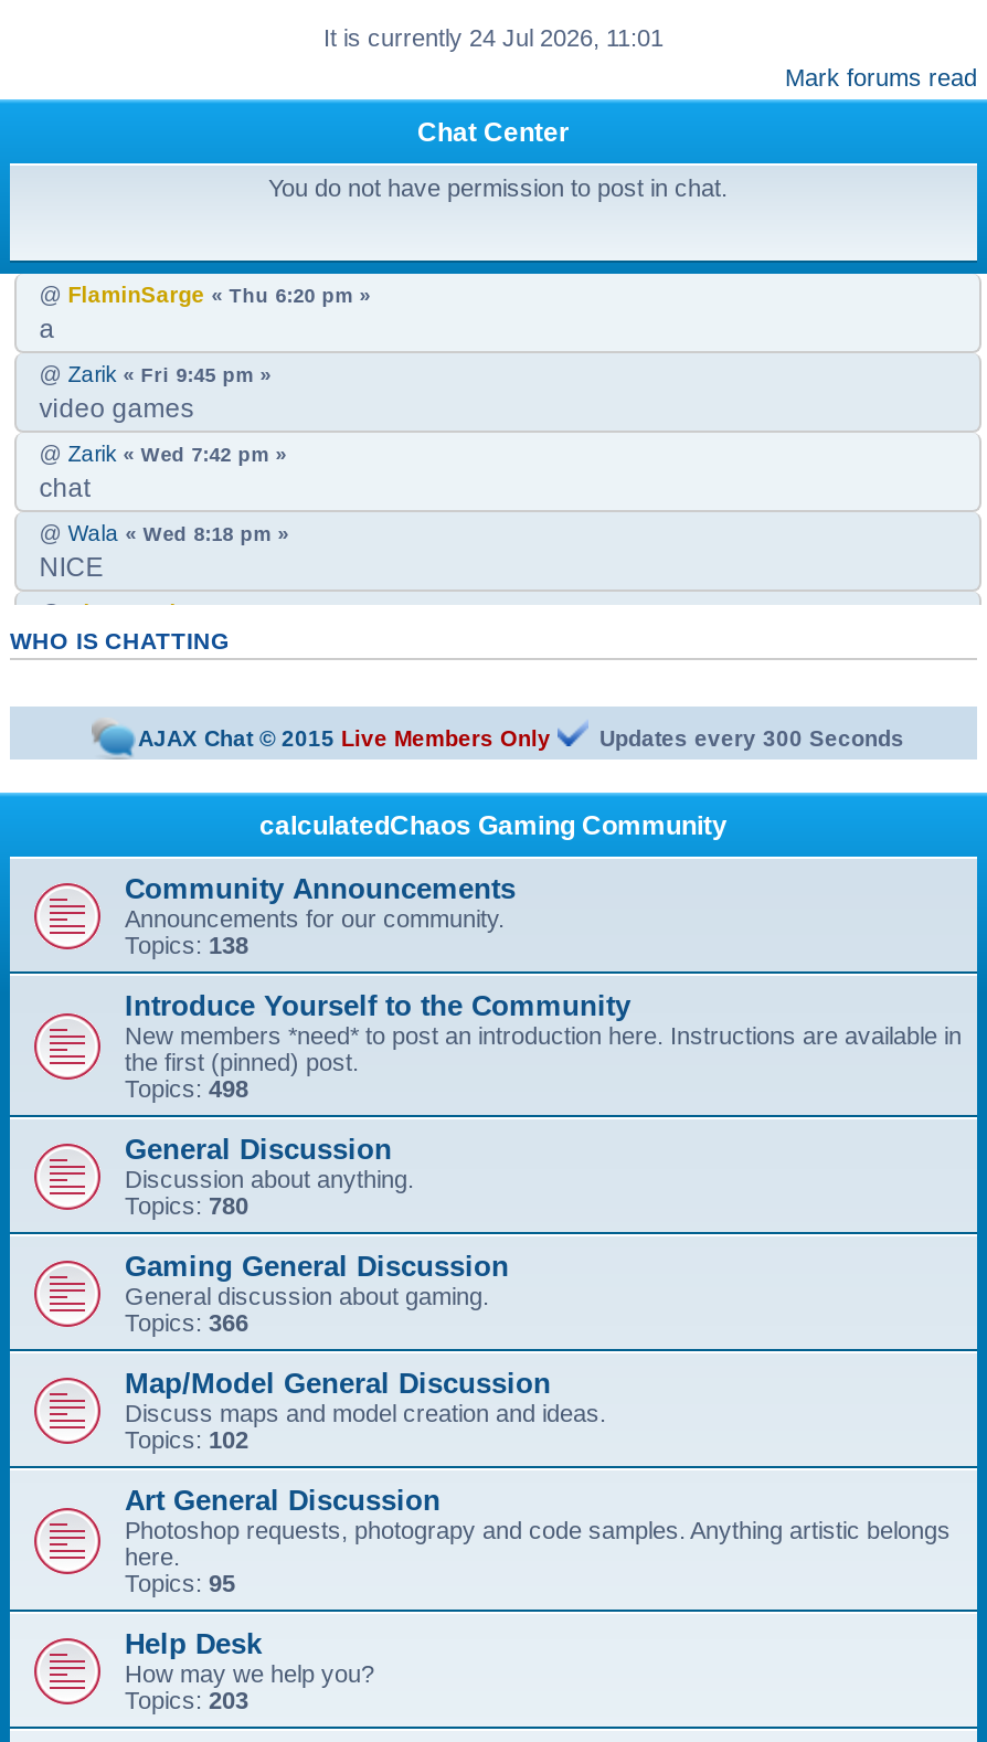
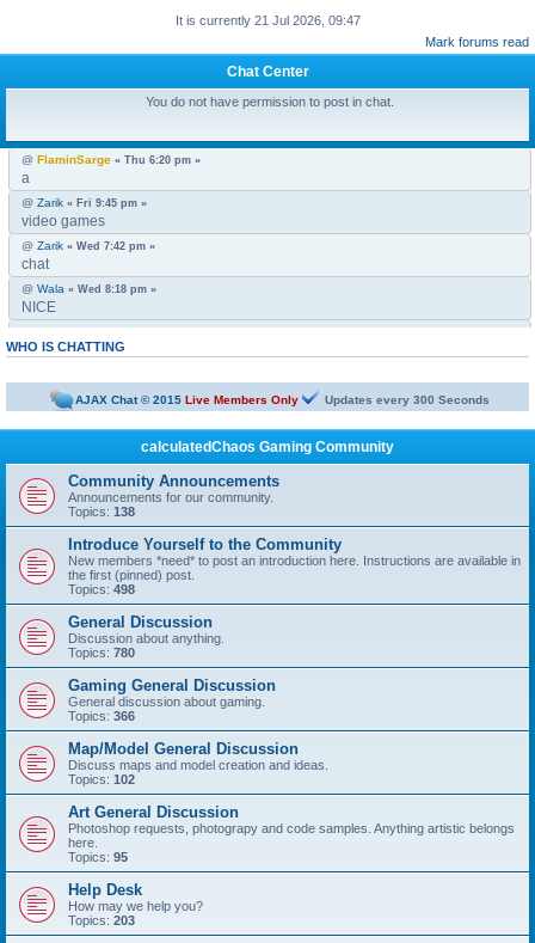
- It is currently 24 Jul 2026, 11:01
+ It is currently 21 Jul 2026, 09:47
